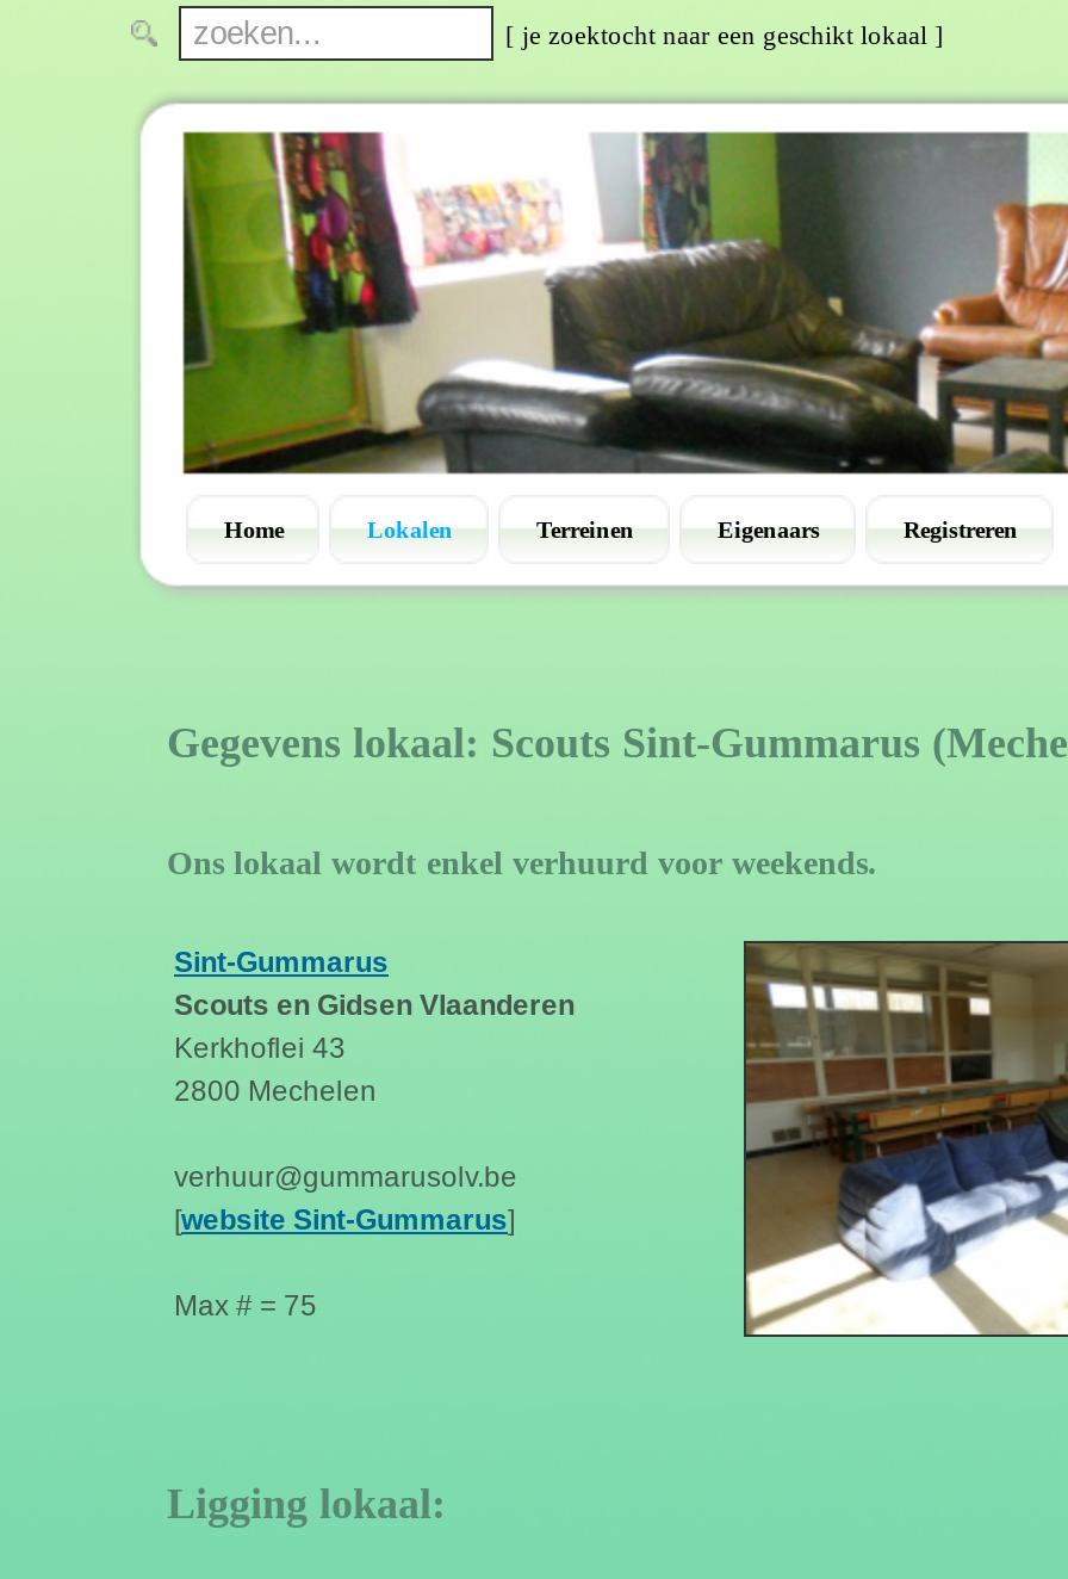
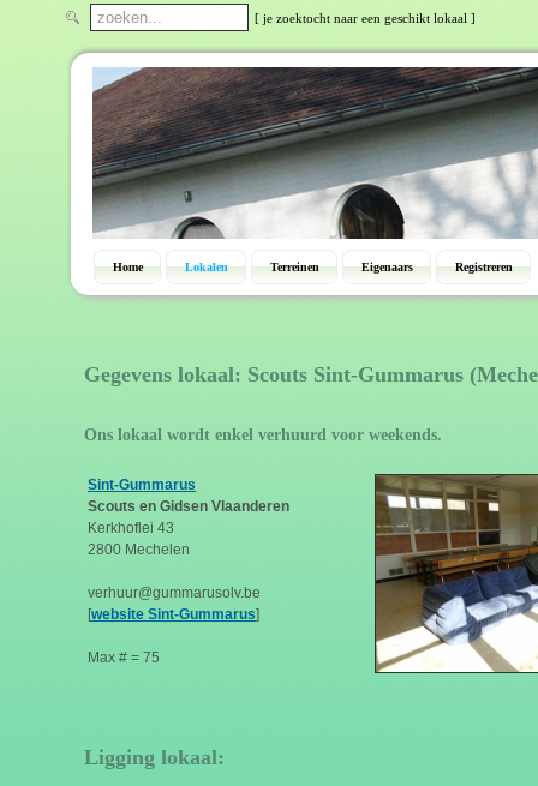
- [image]
+ [image]
